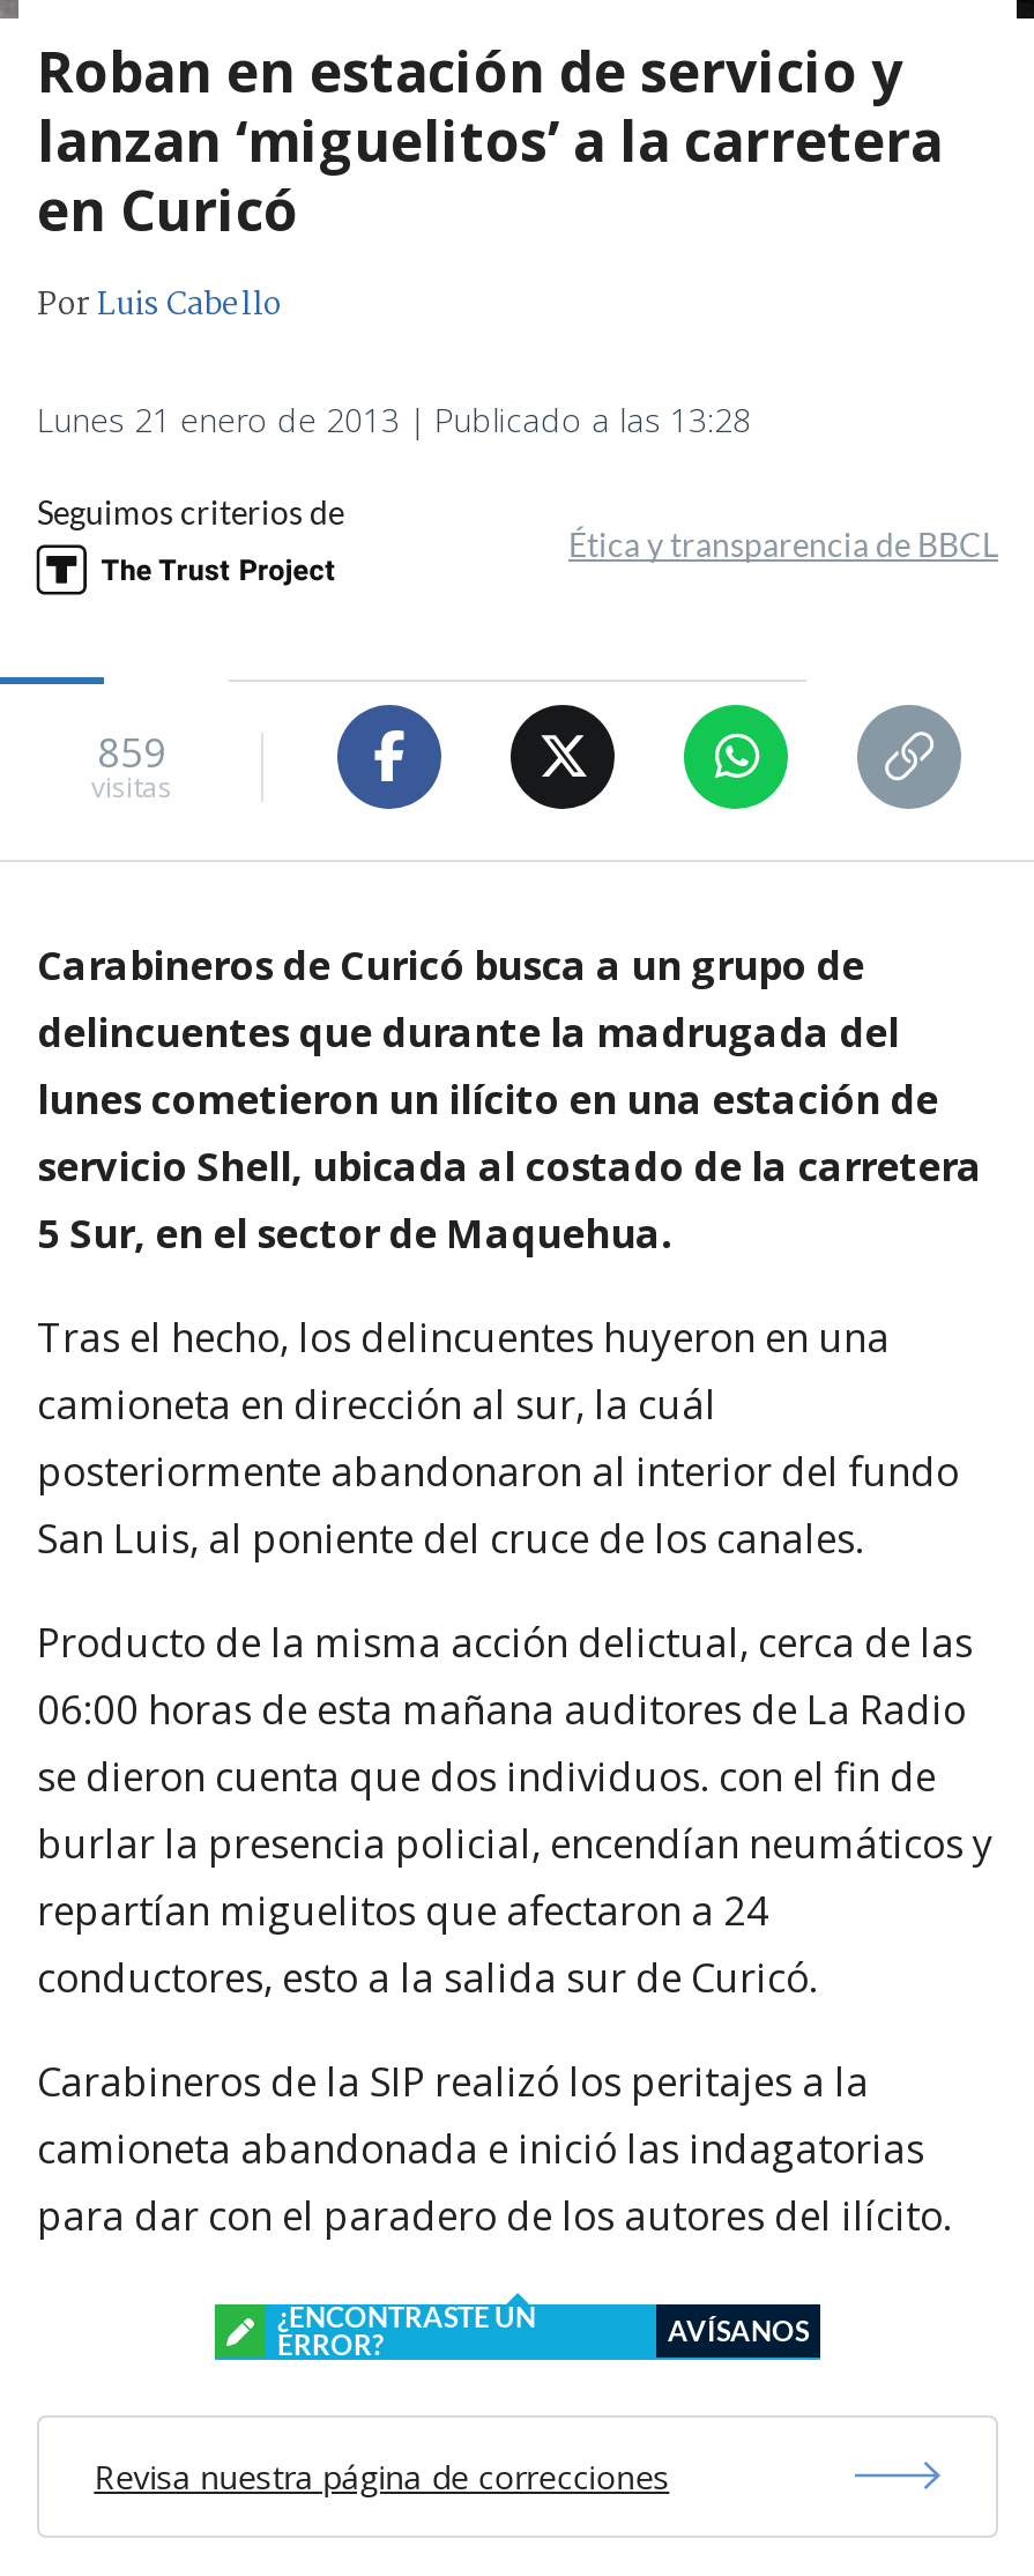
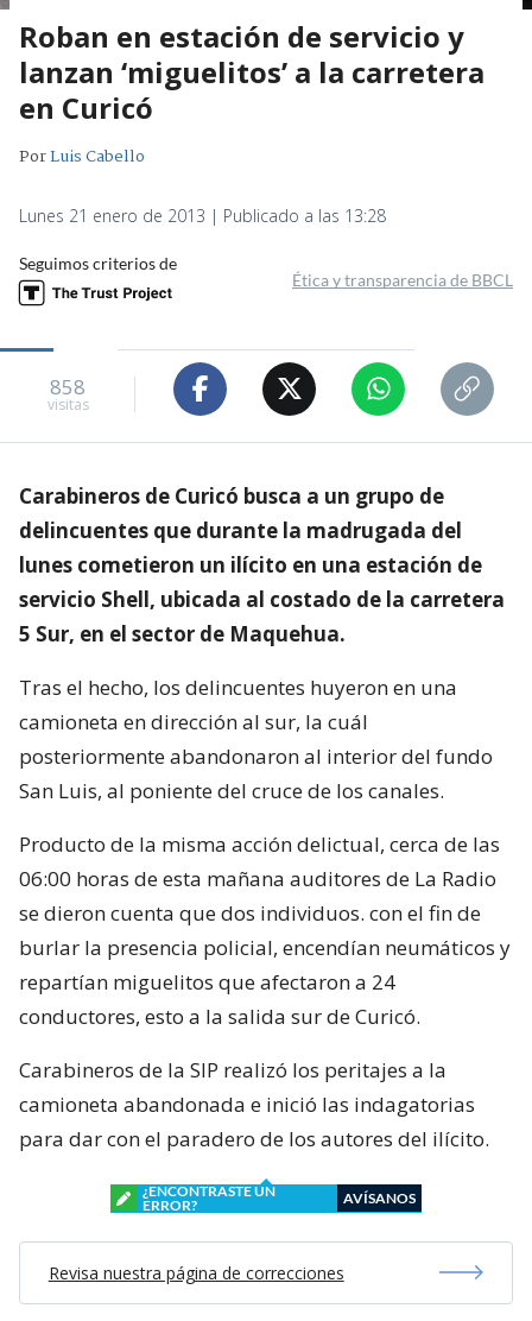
- 859
+ 858
